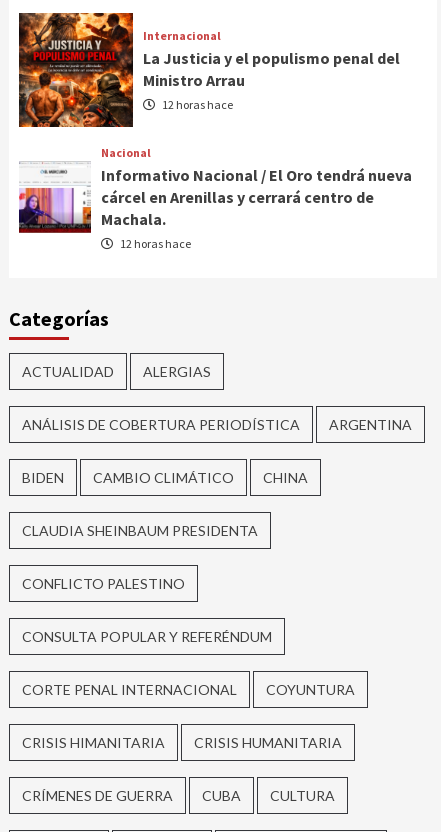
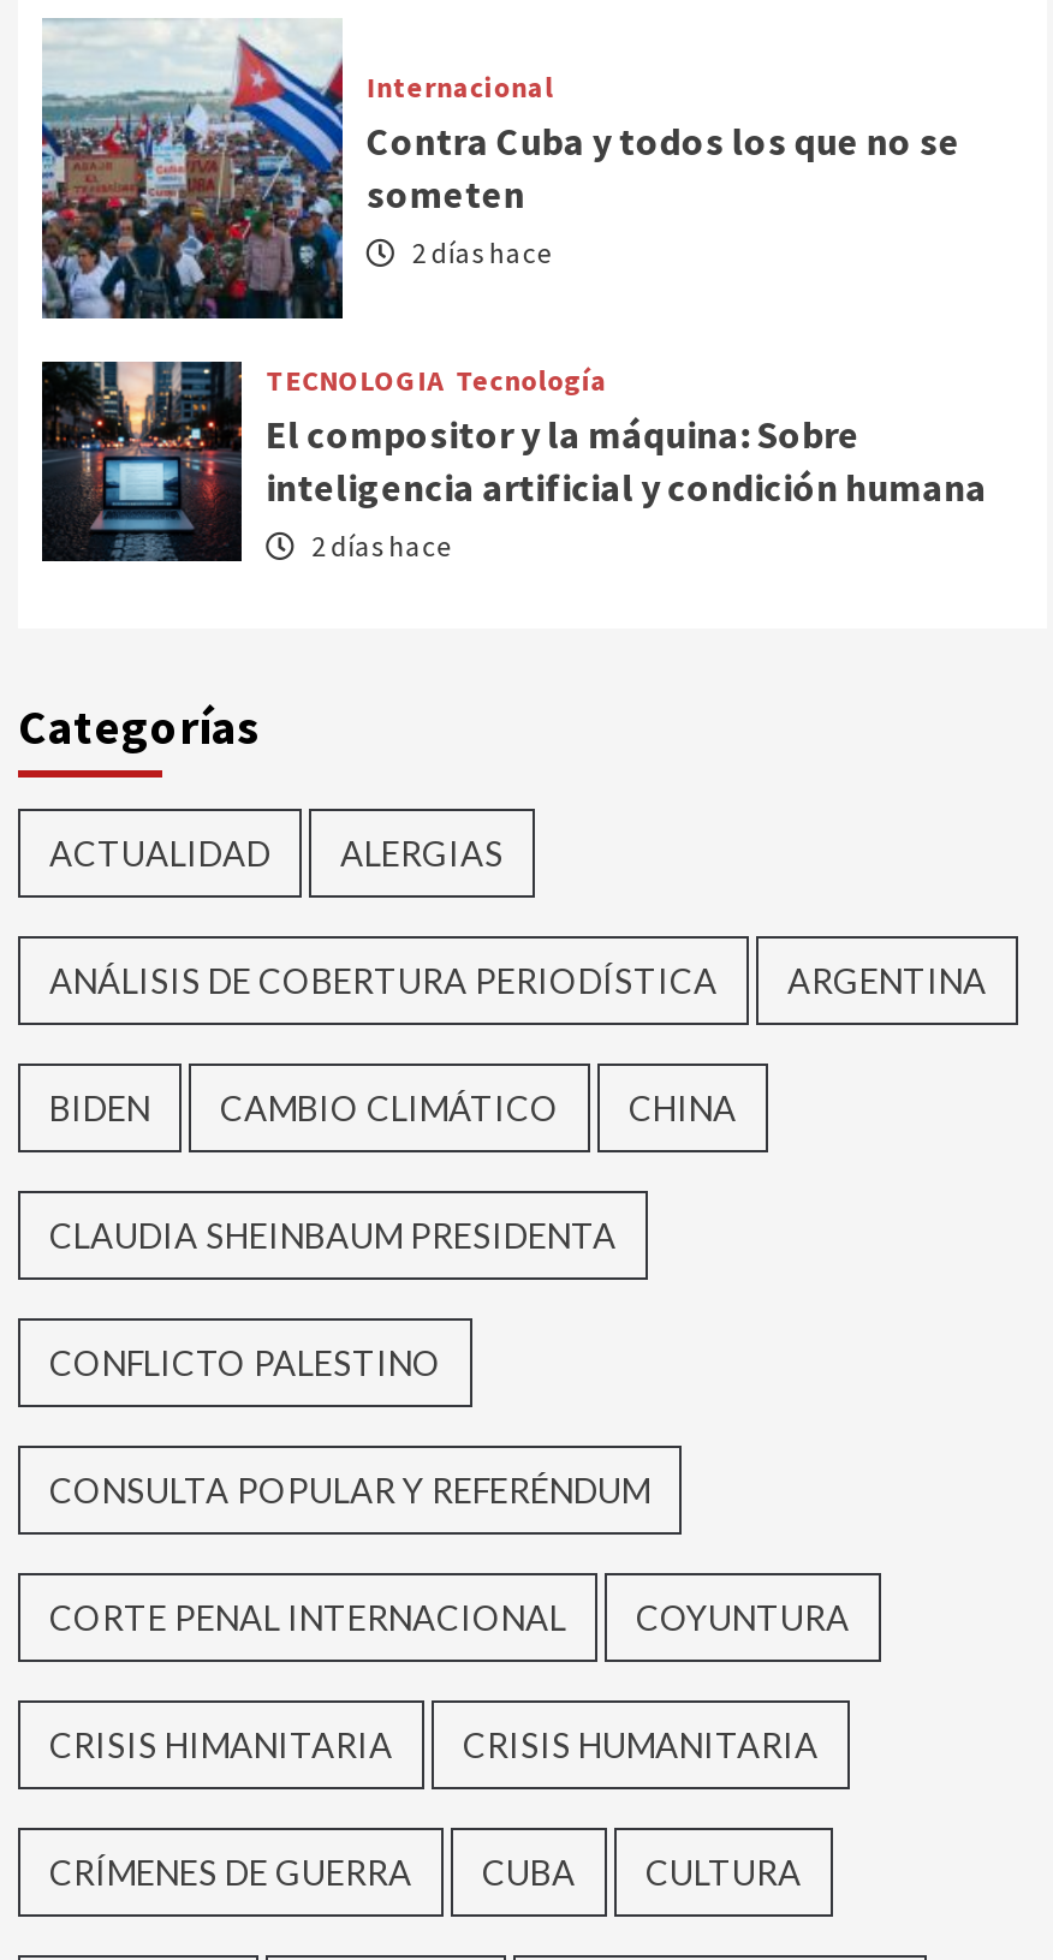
- [image]
- La Justicia y el populismo penal del
- Ministro Arrau
- 12 horas hace
+ [image]
+ Contra Cuba y todos los que no se
+ someten
+ 2 días hace

- [image]
- Nacional
- Informativo Nacional / El Oro tendrá nueva
- cárcel en Arenillas y cerrará centro de
- Machala.
- 12 horas hace
+ [image]
+ TECNOLOGIA Tecnología
+ El compositor y la máquina: Sobre
+ inteligencia artificial y condición humana
+ 2 días hace
